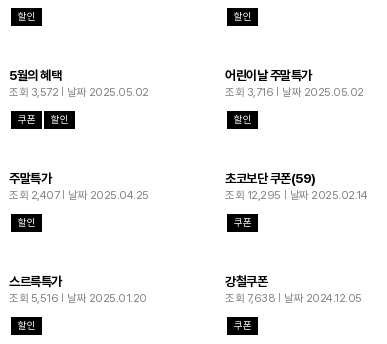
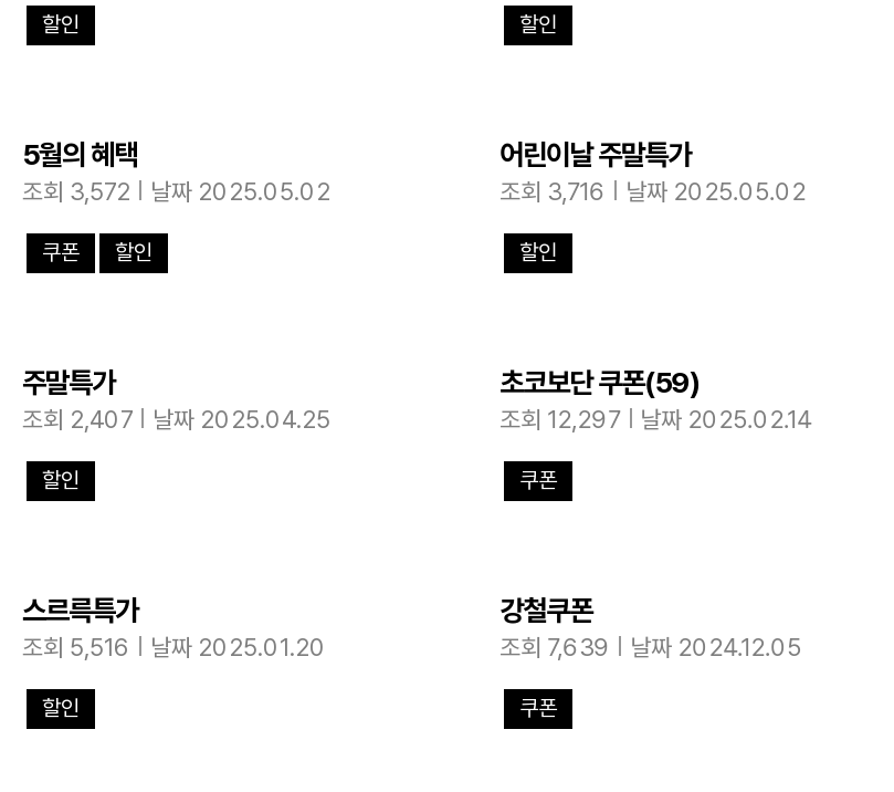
- 조회 12,295 날짜 2025.02.14
+ 조회 12,297 날짜 2025.02.14

- 조회 7,638 날짜 2024.12.05
+ 조회 7,639 날짜 2024.12.05
